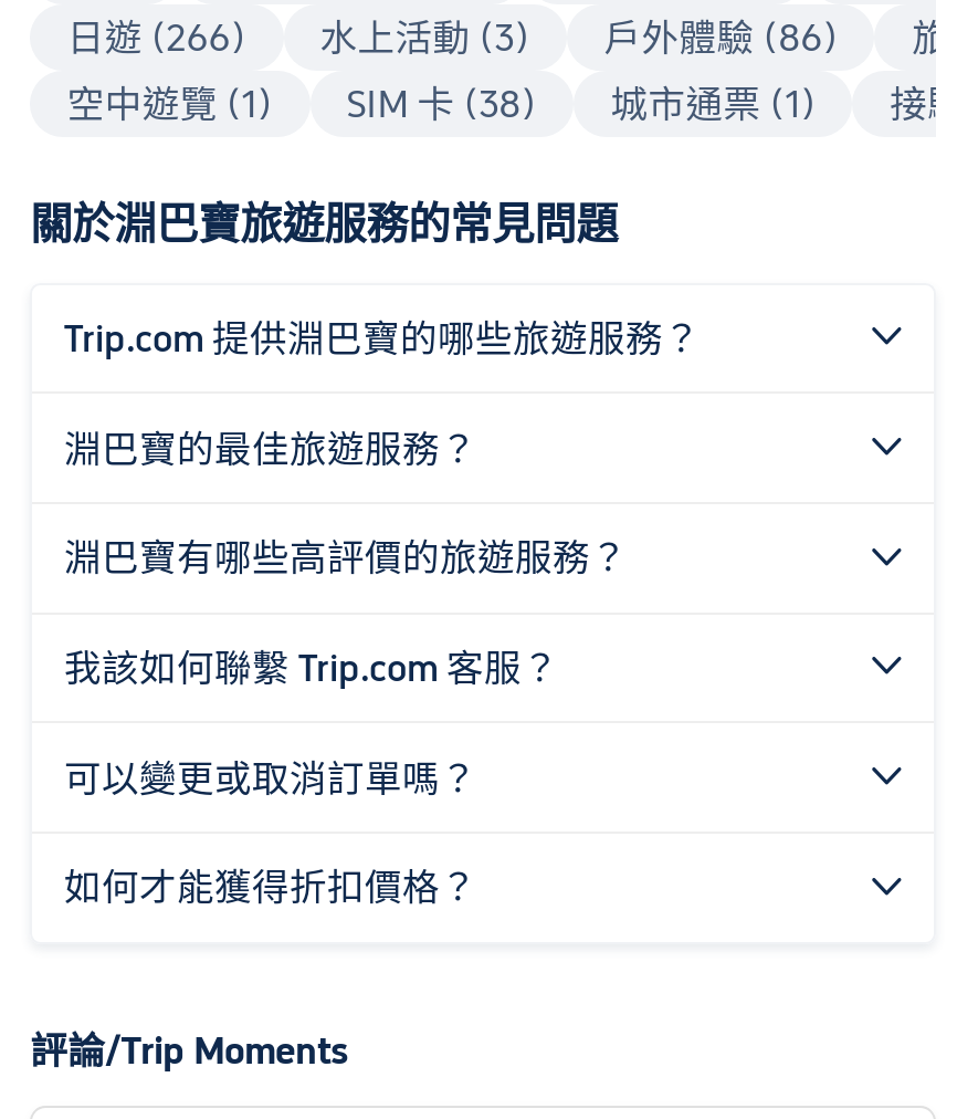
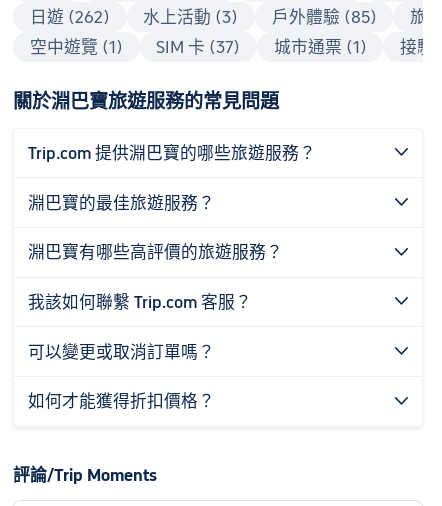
- 日遊 (266)
+ 日遊 (262)

- 戶外體驗 (86)
+ 戶外體驗 (85)

- SIM 卡 (38)
+ SIM 卡 (37)
